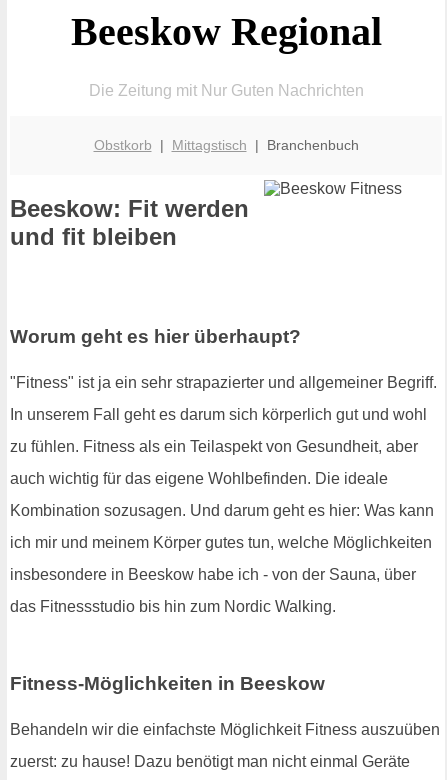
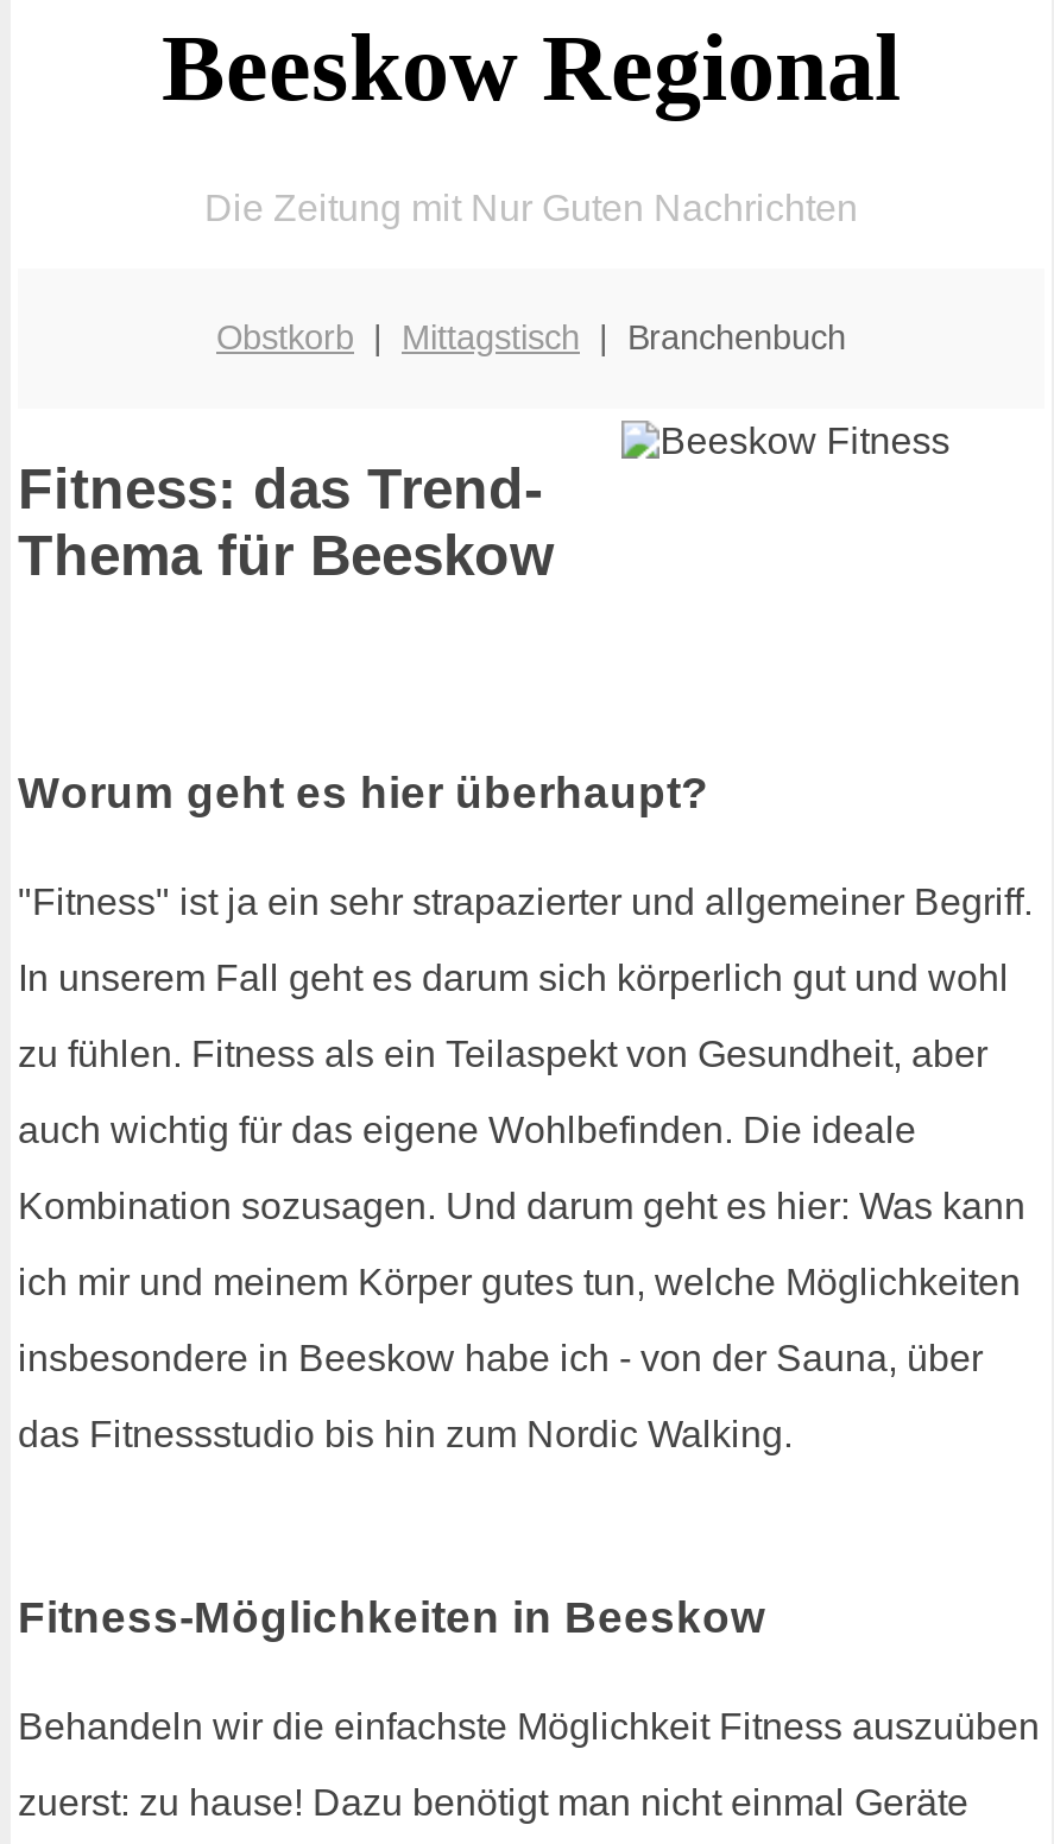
- Beeskow: Fit werden
- und fit bleiben
+ Fitness: das Trend-
+ Thema für Beeskow
